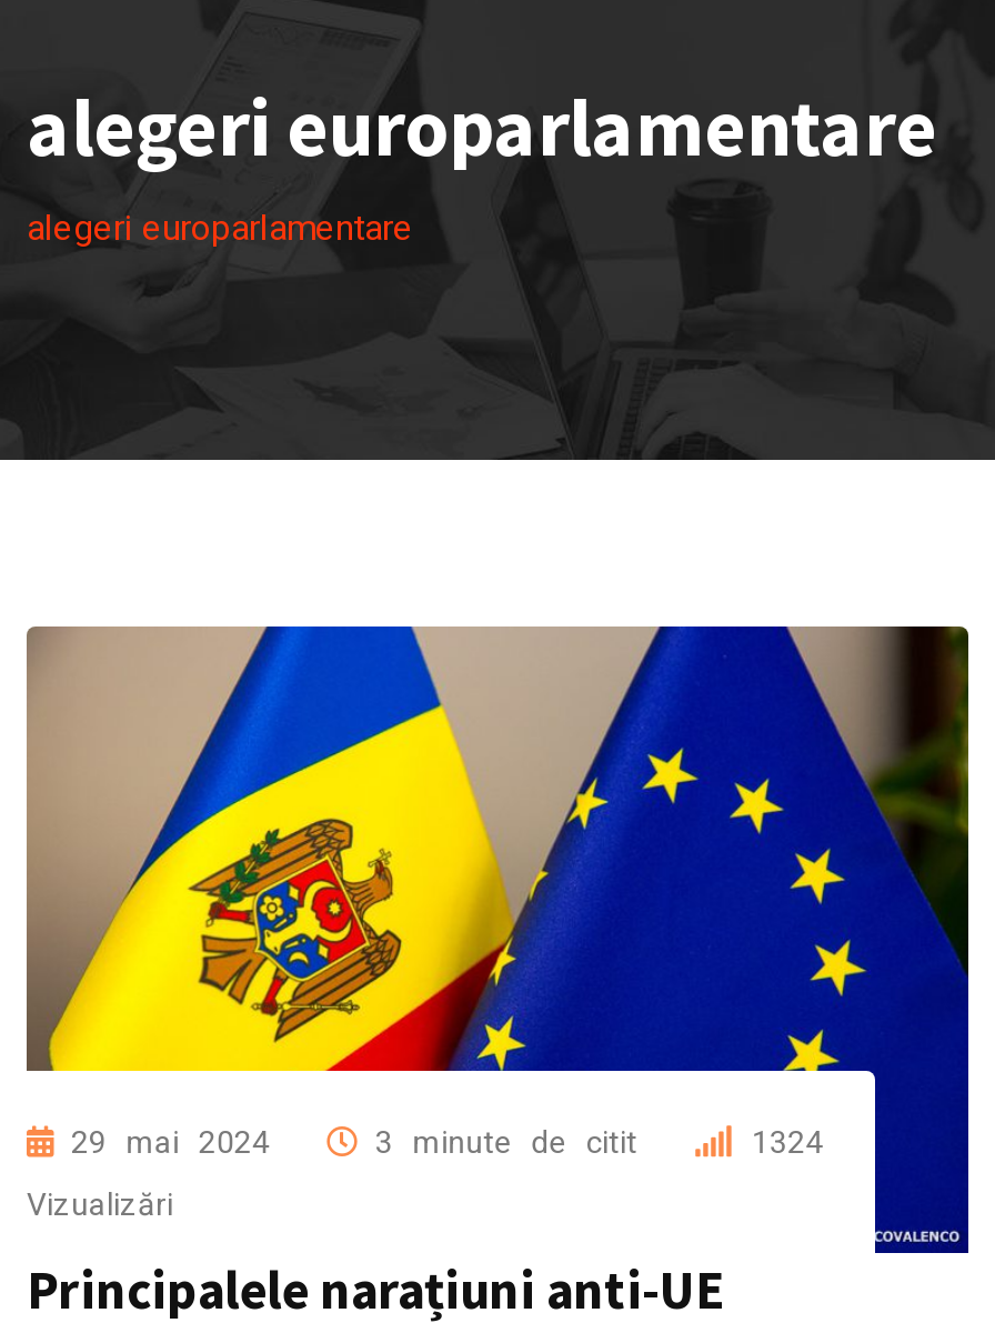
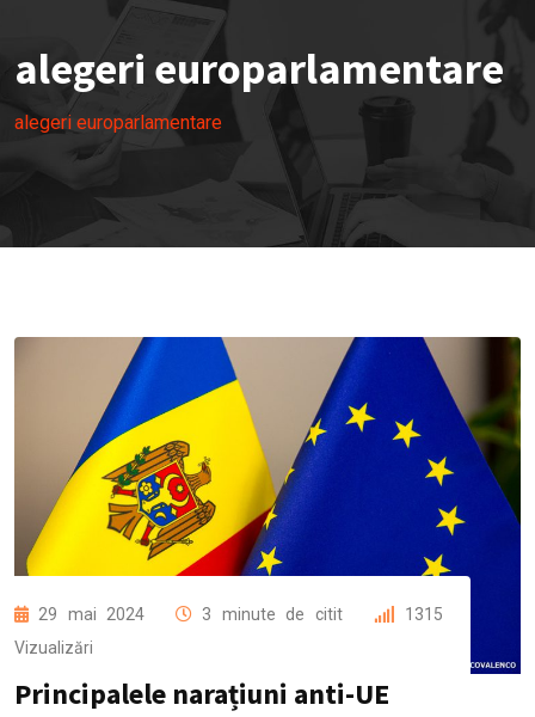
- 1324
+ 1315
